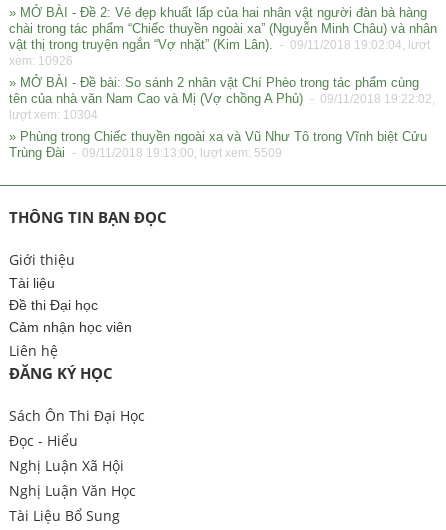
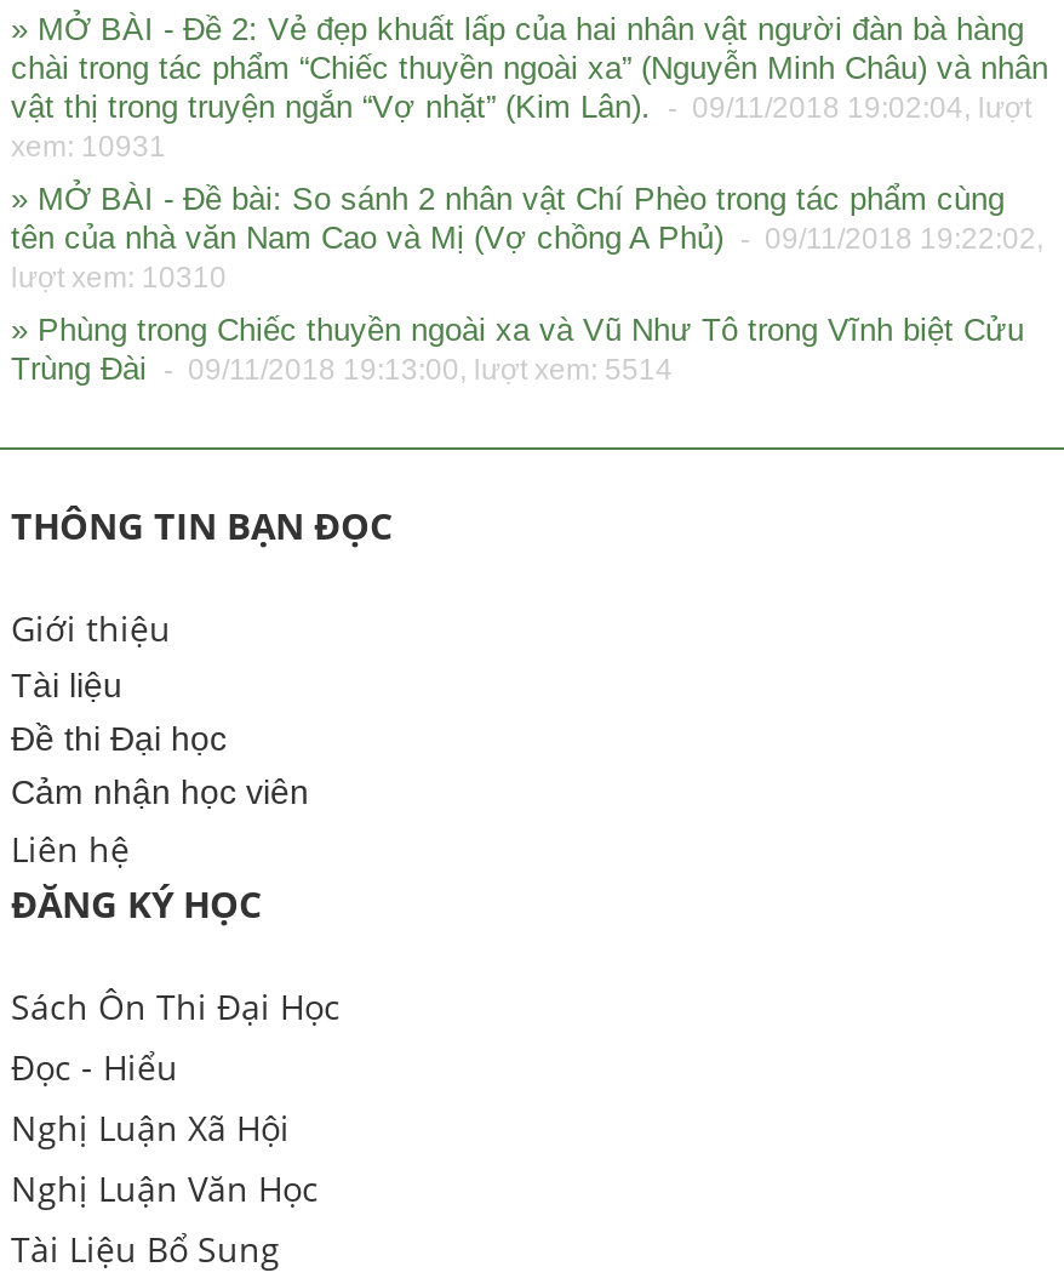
- xem: 10926
+ xem: 10931

- lượt xem: 10304
+ lượt xem: 10310

- Trùng Đài - 09/11/2018 19:13:00, lượt xem: 5509
+ Trùng Đài - 09/11/2018 19:13:00, lượt xem: 5514
